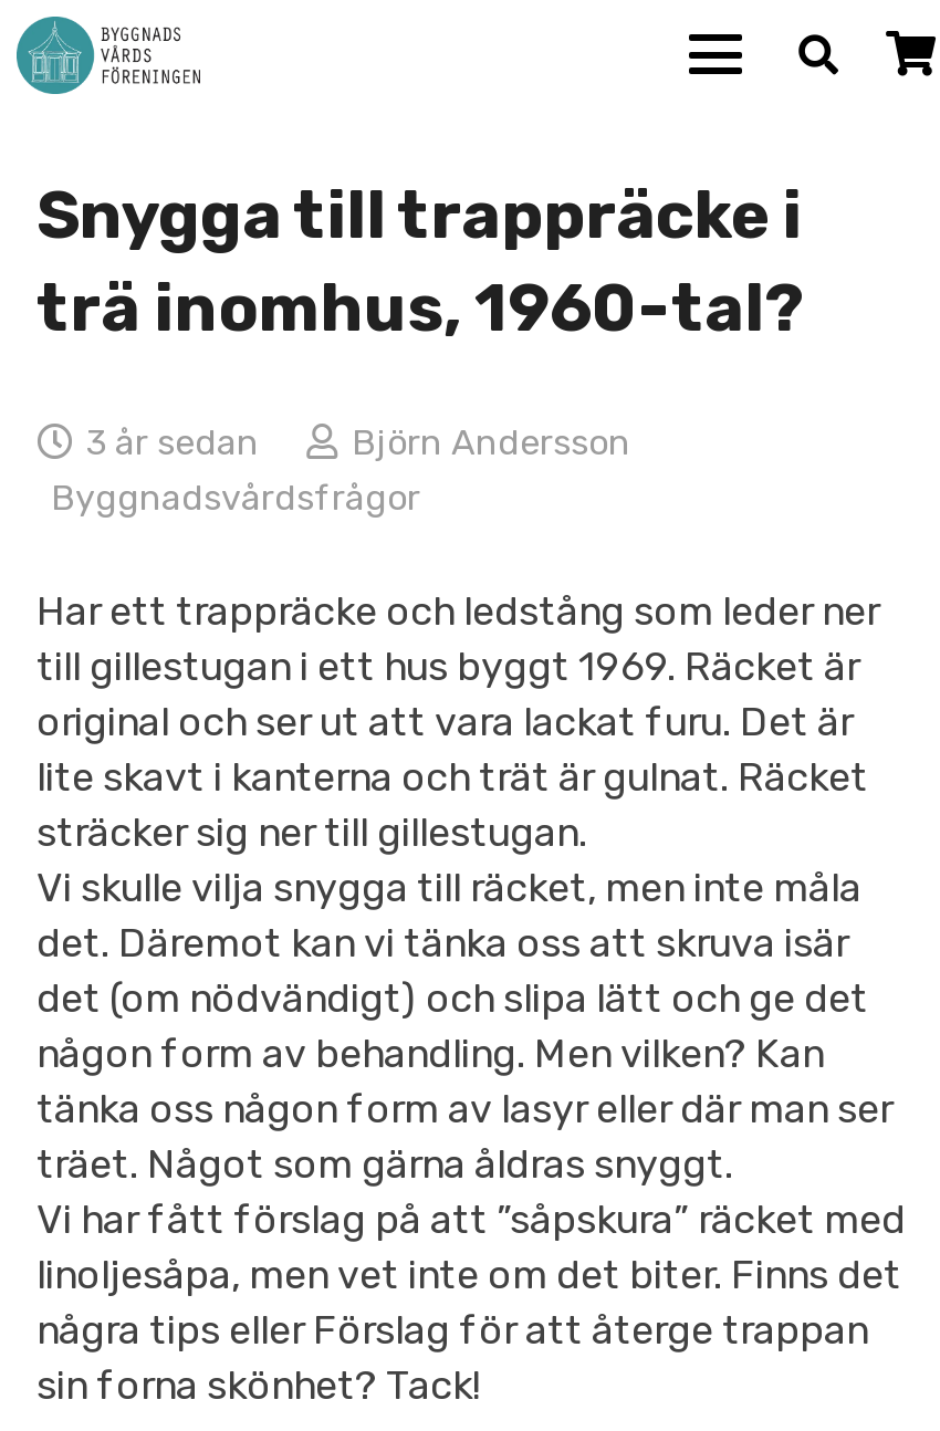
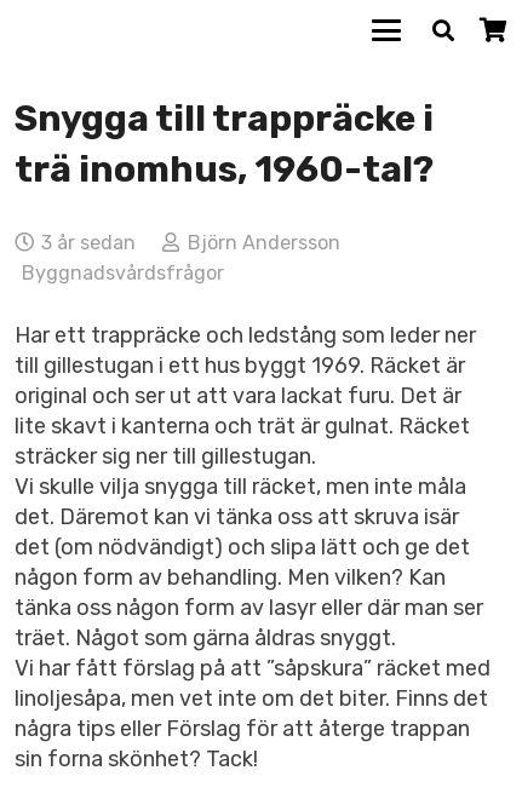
- [image]
